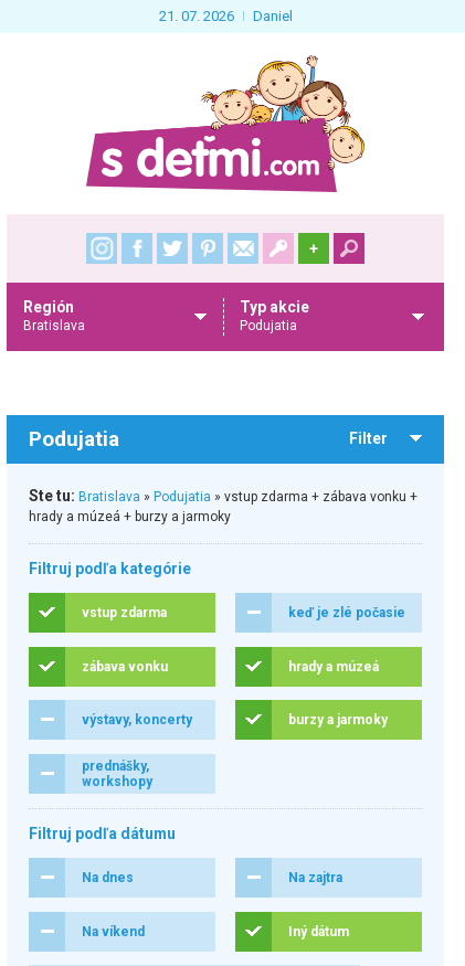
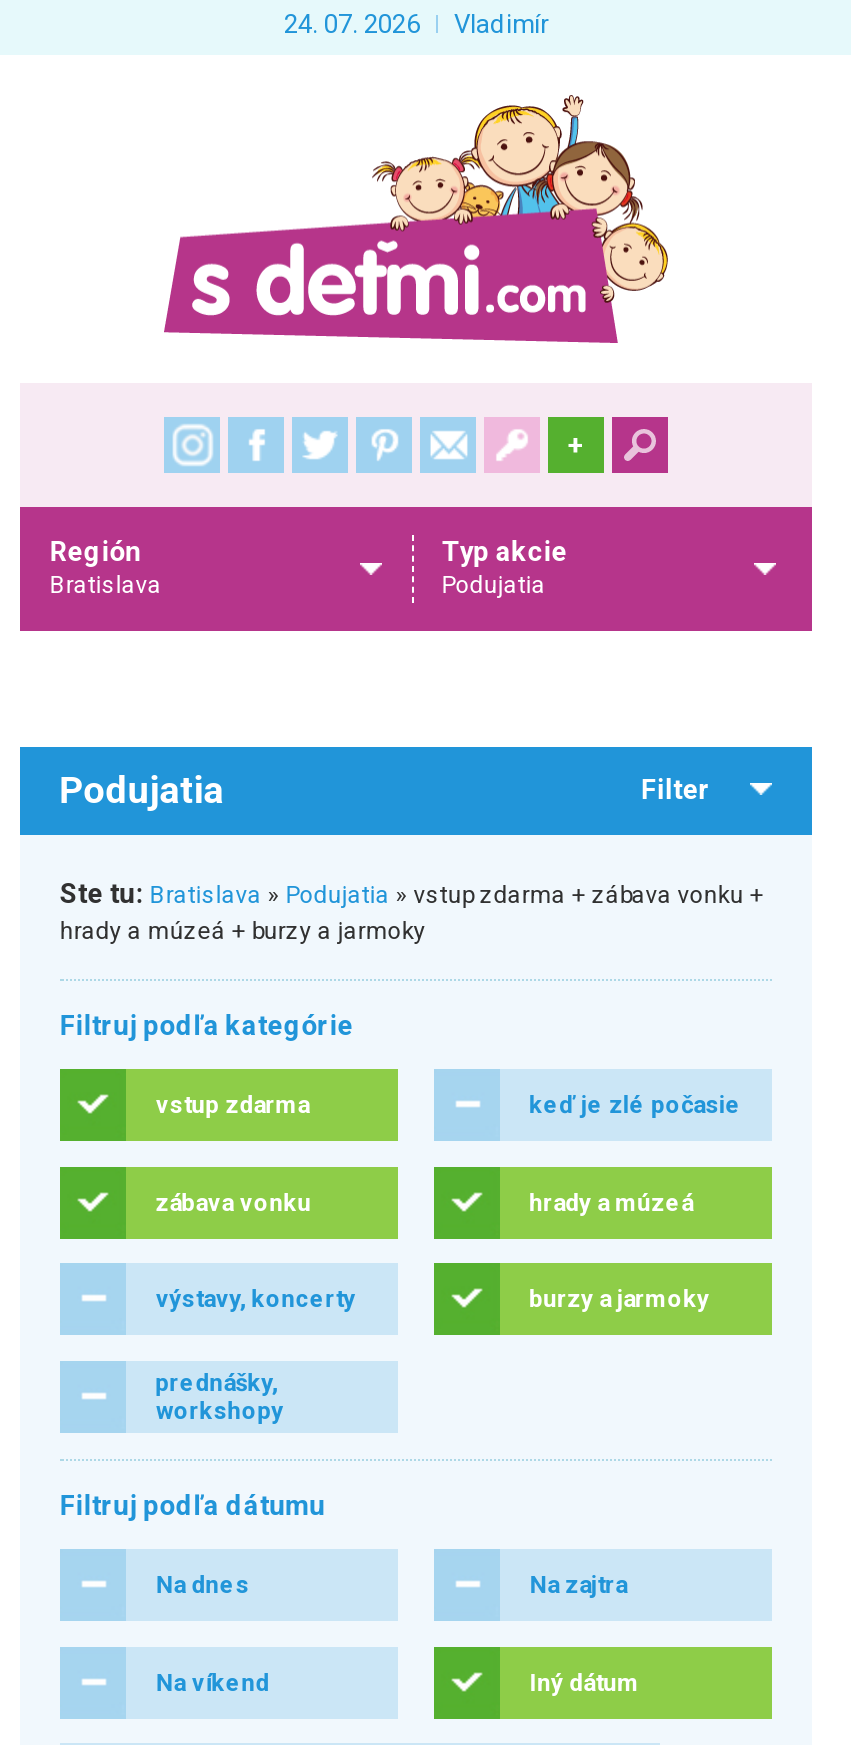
- 21. 07. 2026
- Daniel
+ 24. 07. 2026
+ Vladimír
